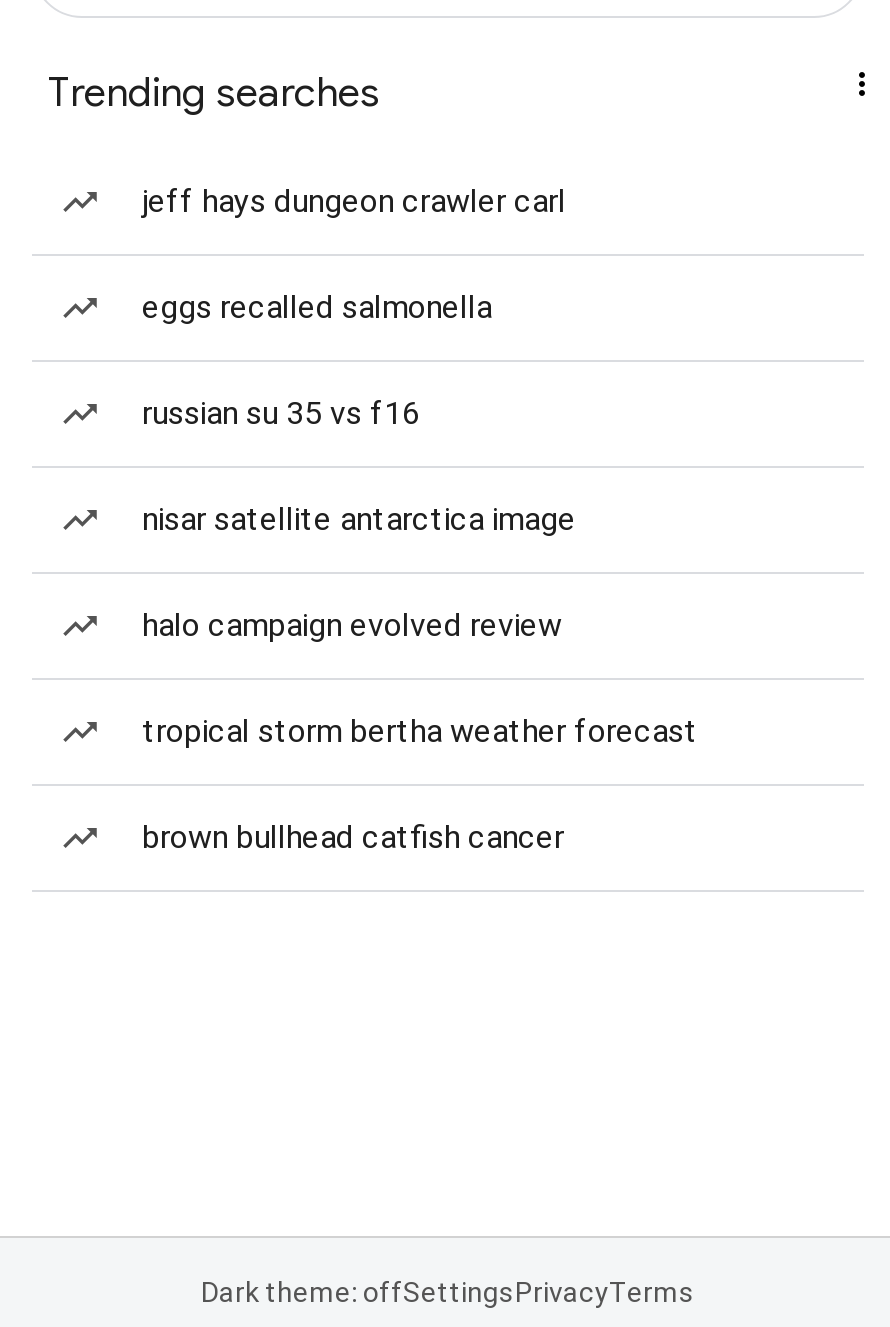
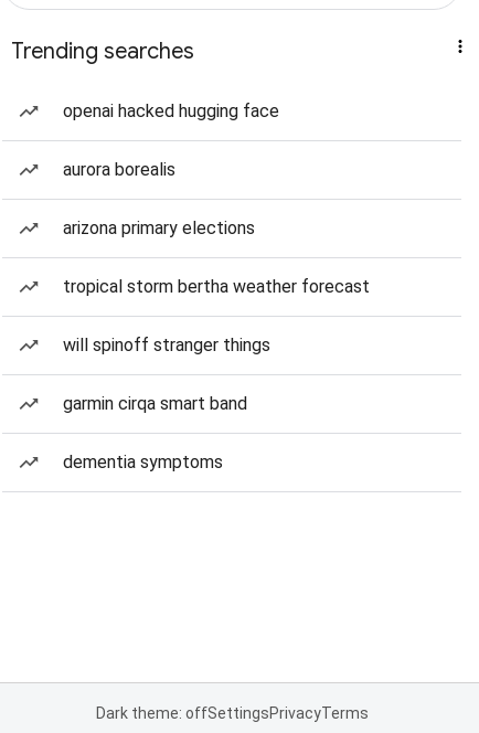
- jeff hays dungeon crawler carl
- eggs recalled salmonella
- russian su 35 vs f16
- nisar satellite antarctica image
- halo campaign evolved review
+ openai hacked hugging face
+ aurora borealis
+ arizona primary elections

moved up: tropical storm bertha weather forecast

- brown bullhead catfish cancer
+ will spinoff stranger things
+ garmin cirqa smart band
+ dementia symptoms
